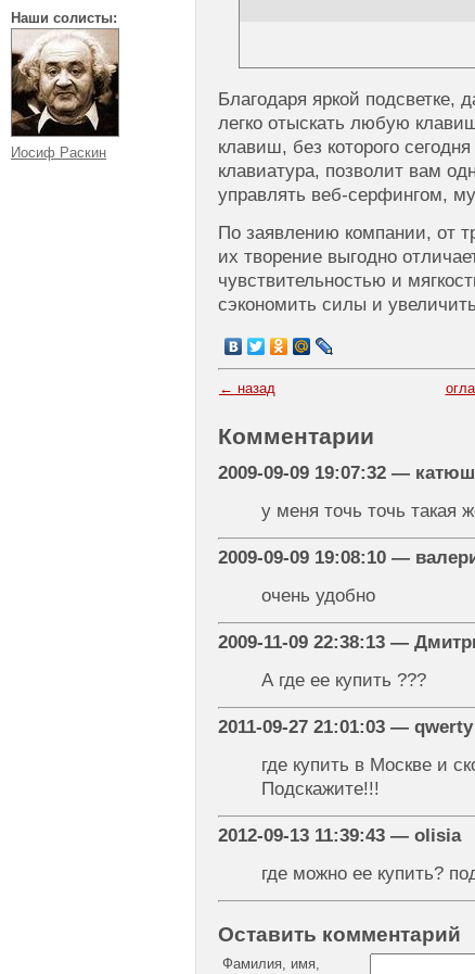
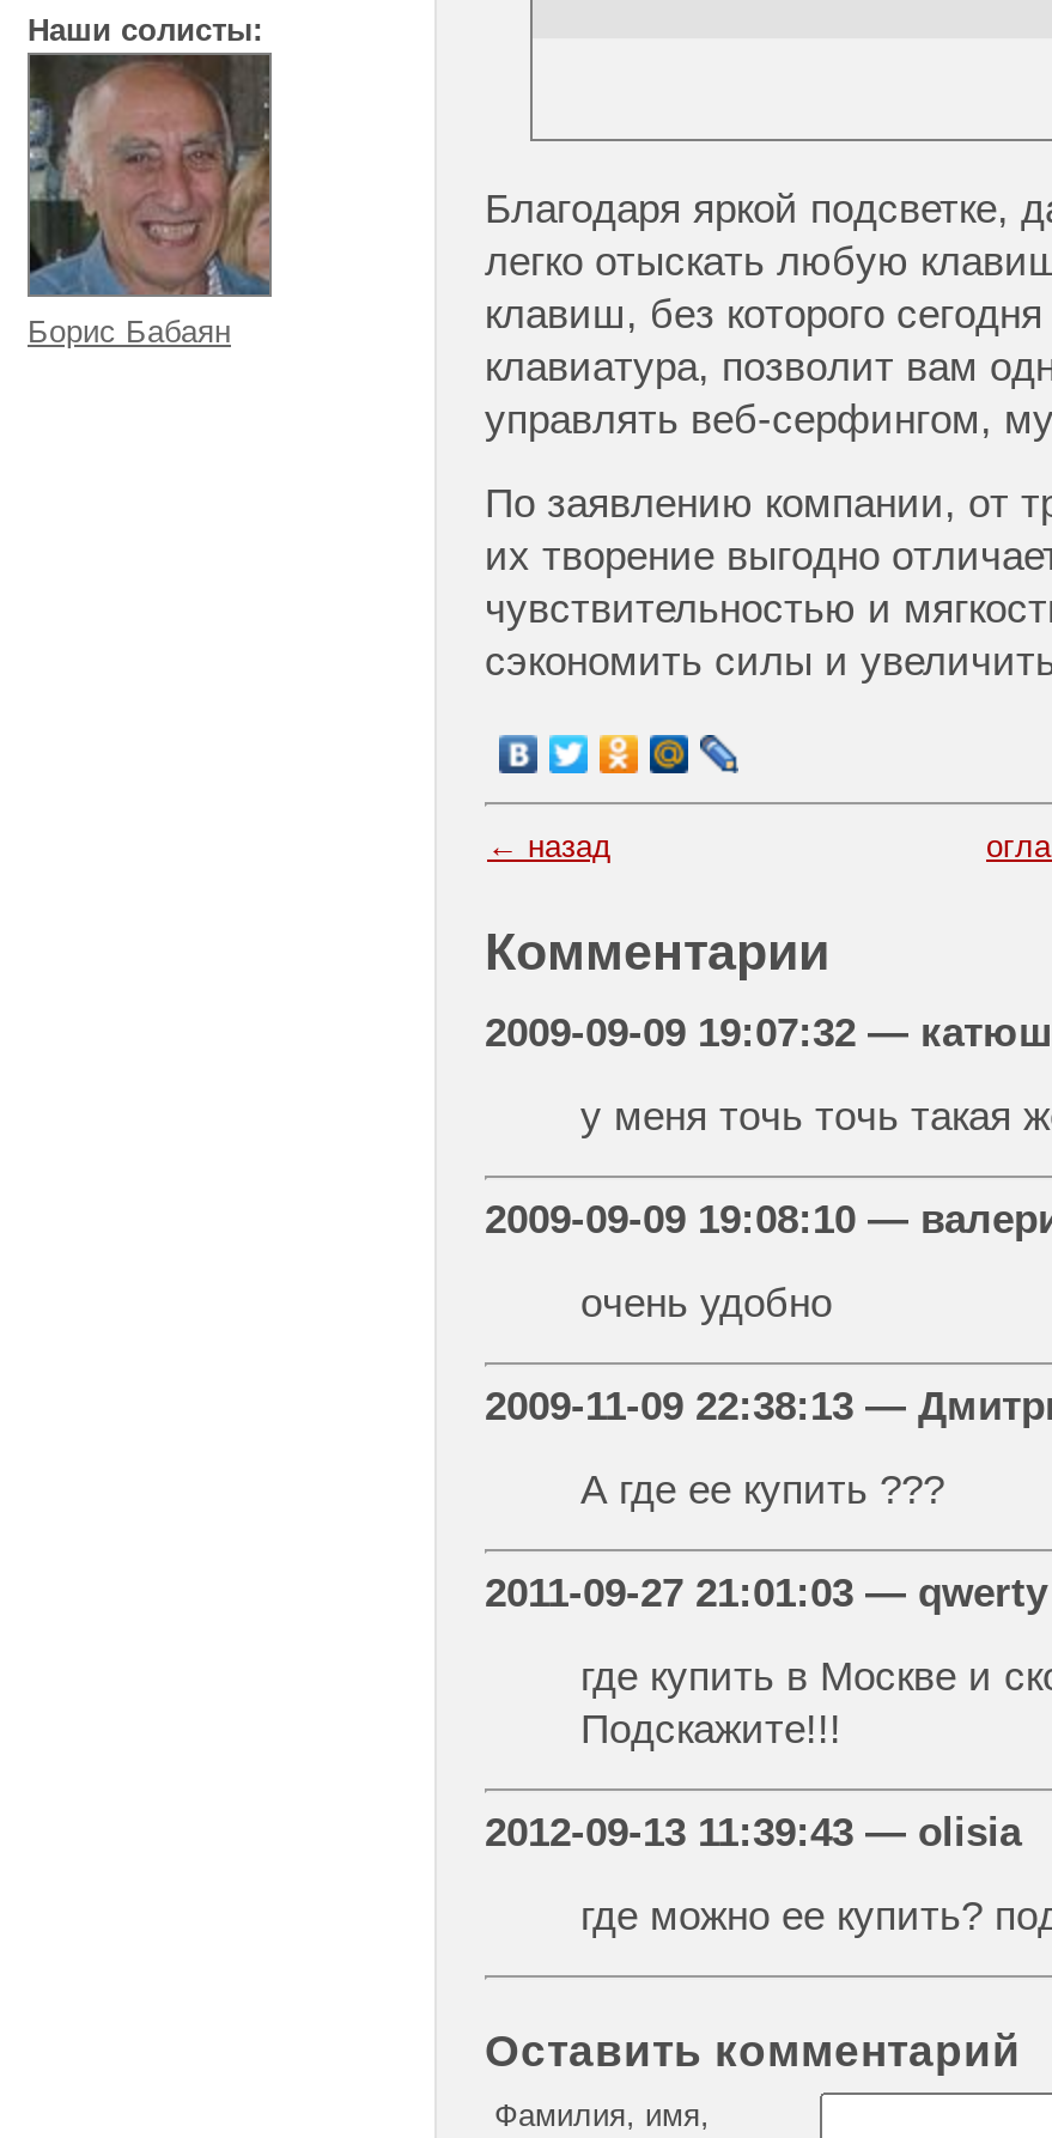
- [image]
- Иосиф Раскин
+ [image]
+ Борис Бабаян
